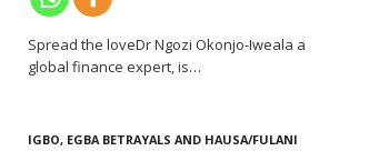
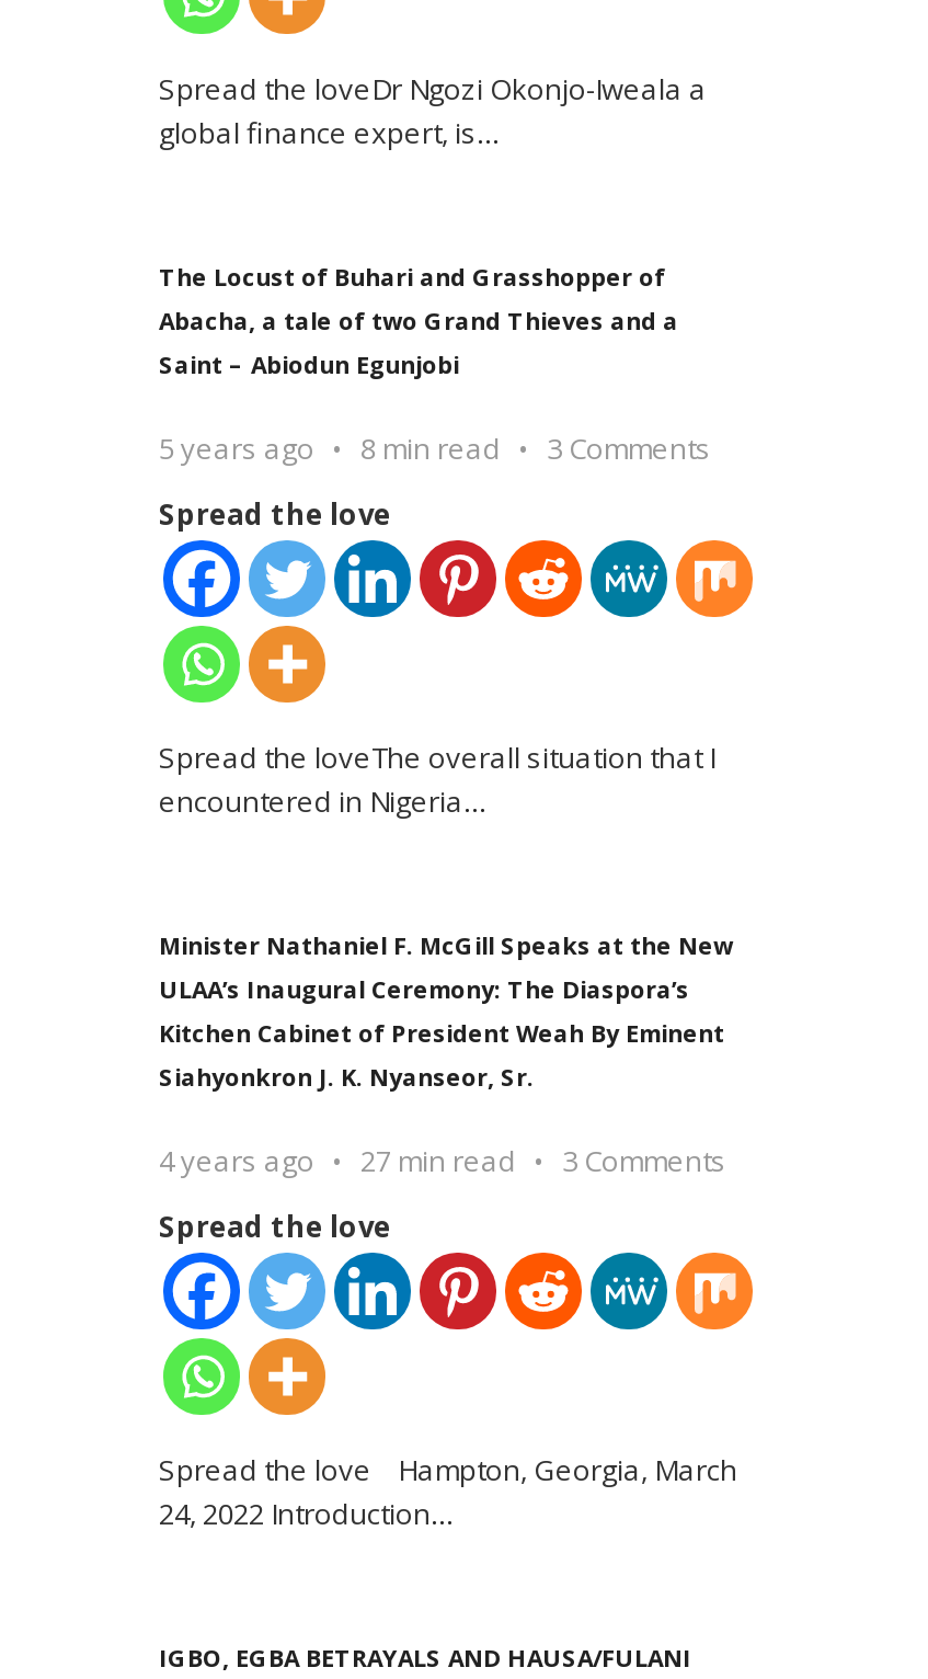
+ The Locust of Buhari and Grasshopper of
+ Abacha, a tale of two Grand Thieves and a
+ Saint – Abiodun Egunjobi
+ 5 years ago
+ 8 min read
+ 3 Comments
+ Spread the love

+ [image]
+ Spread the loveThe overall situation that I
+ encountered in Nigeria…

+ Minister Nathaniel F. McGill Speaks at the New
+ ULAA’s Inaugural Ceremony: The Diaspora’s
+ Kitchen Cabinet of President Weah By Eminent
+ Siahyonkron J. K. Nyanseor, Sr.
+ 4 years ago
+ 27 min read
+ 3 Comments
+ Spread the love

+ [image]
+ Spread the love Hampton, Georgia, March
+ 24, 2022 Introduction…
